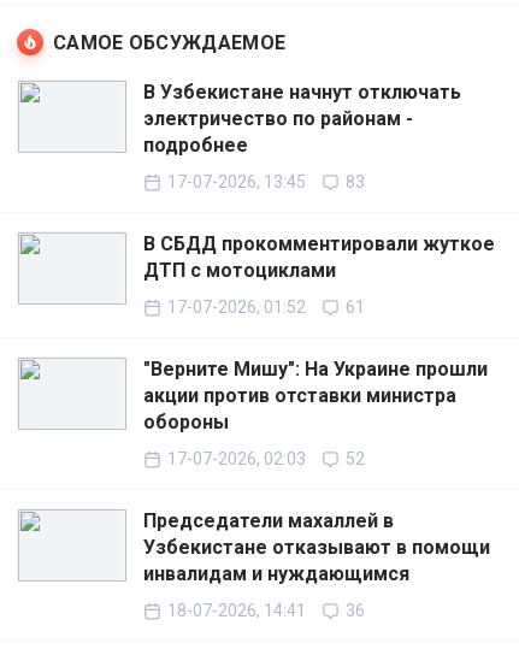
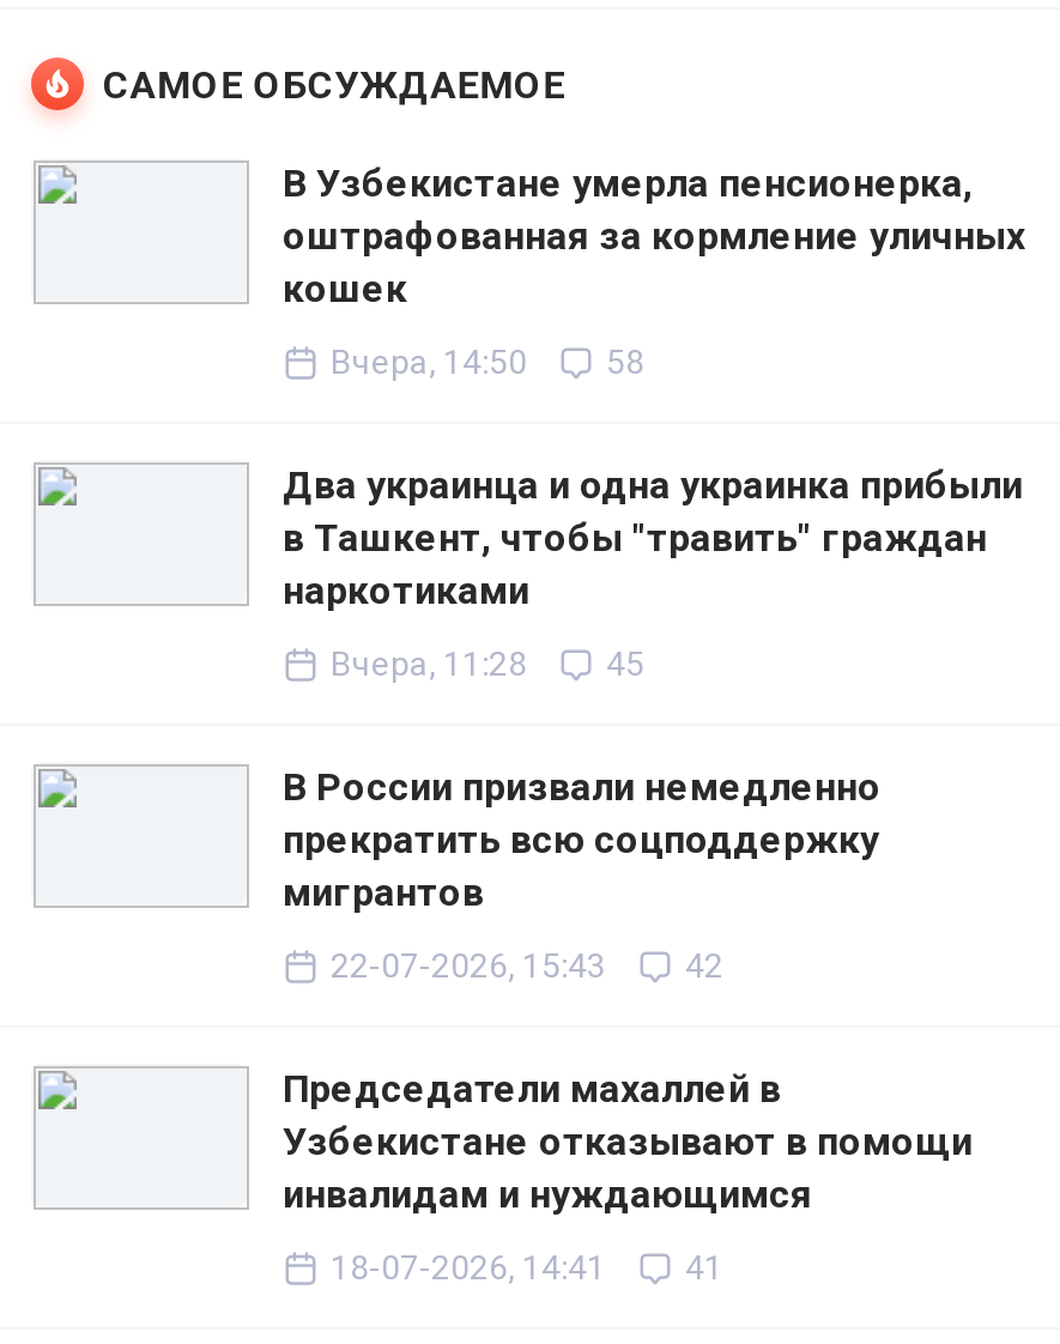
- В Узбекистане начнут отключать
- электричество по районам -
- подробнее
+ В Узбекистане умерла пенсионерка,
+ оштрафованная за кормление уличных
+ кошек

- 17-07-2026, 13:45
- 83
+ Вчера, 14:50
+ 58

- В СБДД прокомментировали жуткое
- ДТП с мотоциклами
+ Два украинца и одна украинка прибыли
+ в Ташкент, чтобы "травить" граждан
+ наркотиками

- 17-07-2026, 01:52
- 61
+ Вчера, 11:28
+ 45

- "Верните Мишу": На Украине прошли
- акции против отставки министра
- обороны
+ В России призвали немедленно
+ прекратить всю соцподдержку
+ мигрантов

- 17-07-2026, 02:03
- 52
+ 22-07-2026, 15:43
+ 42

- 36
+ 41
